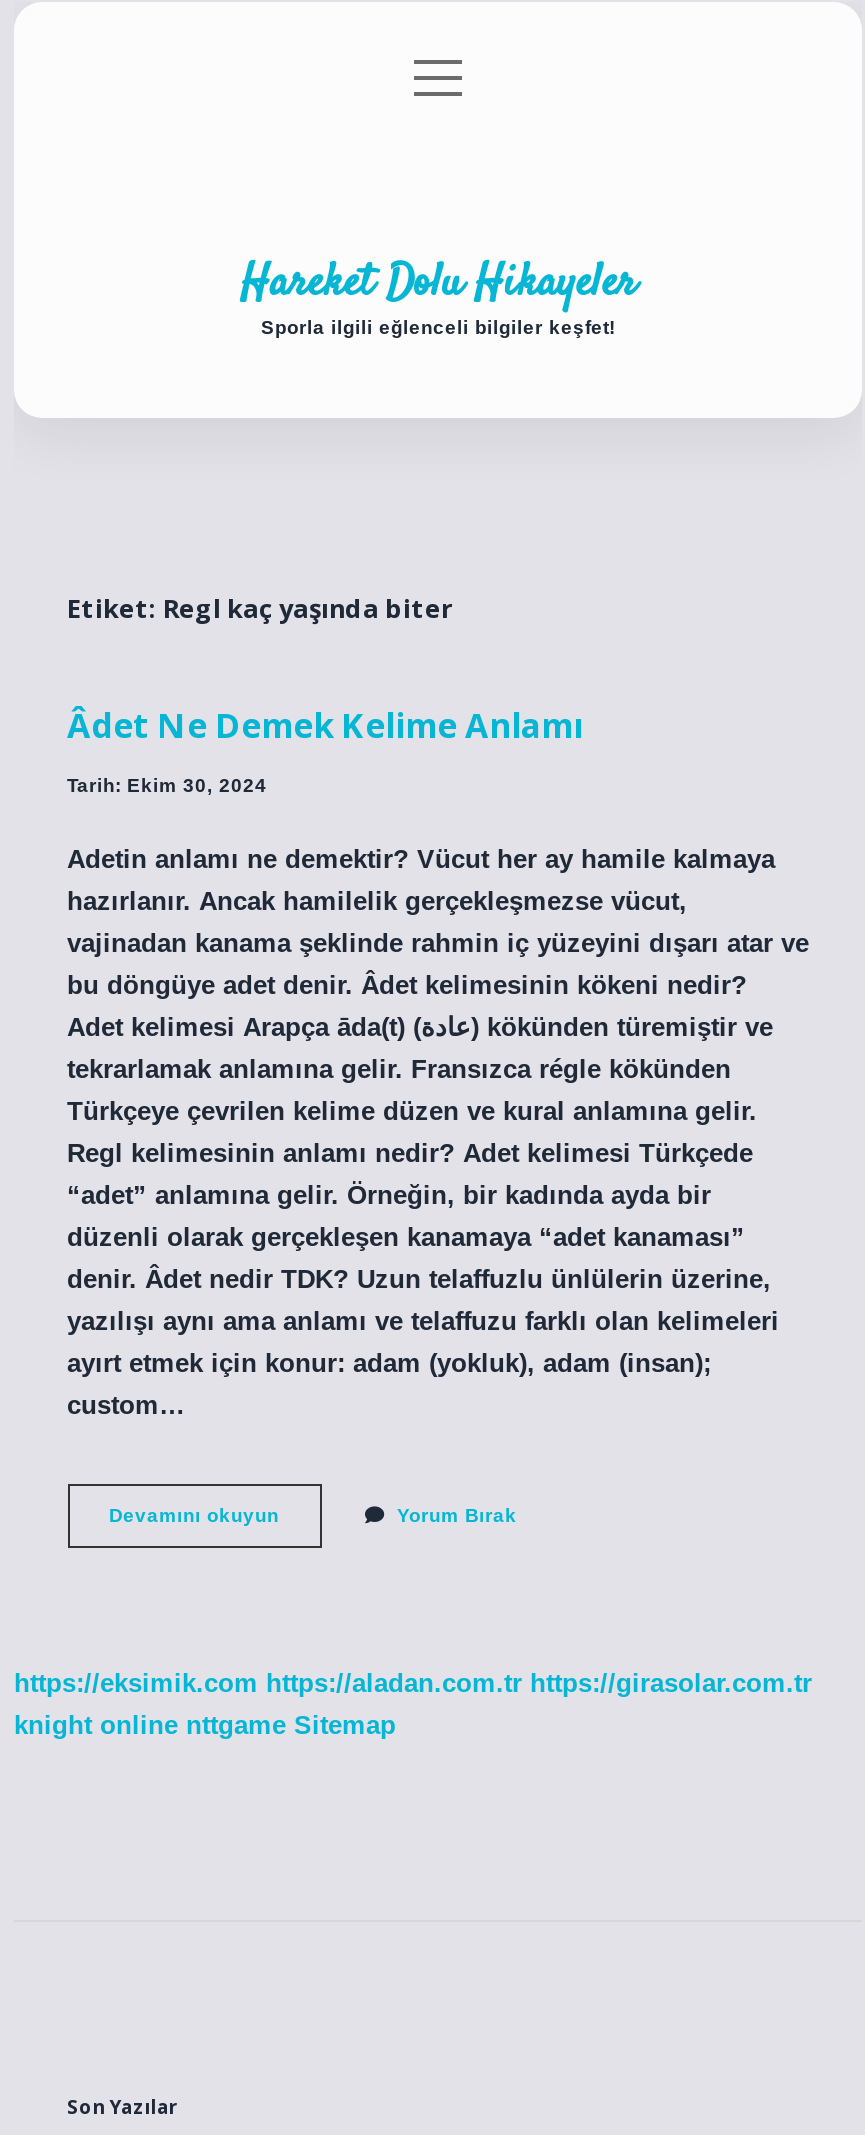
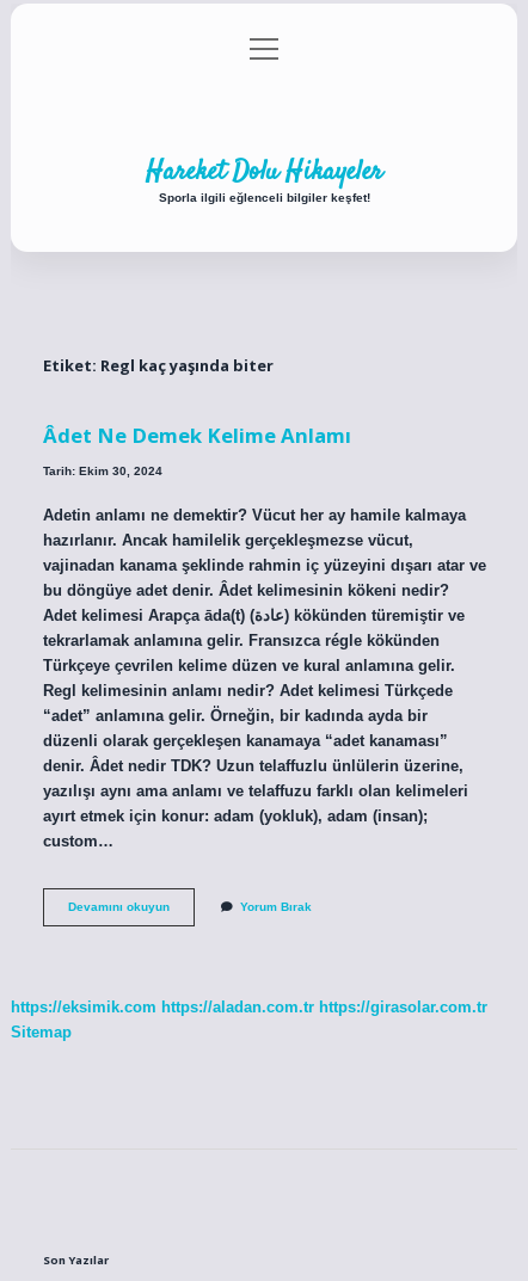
- knight online nttgame Sitemap
+ Sitemap
